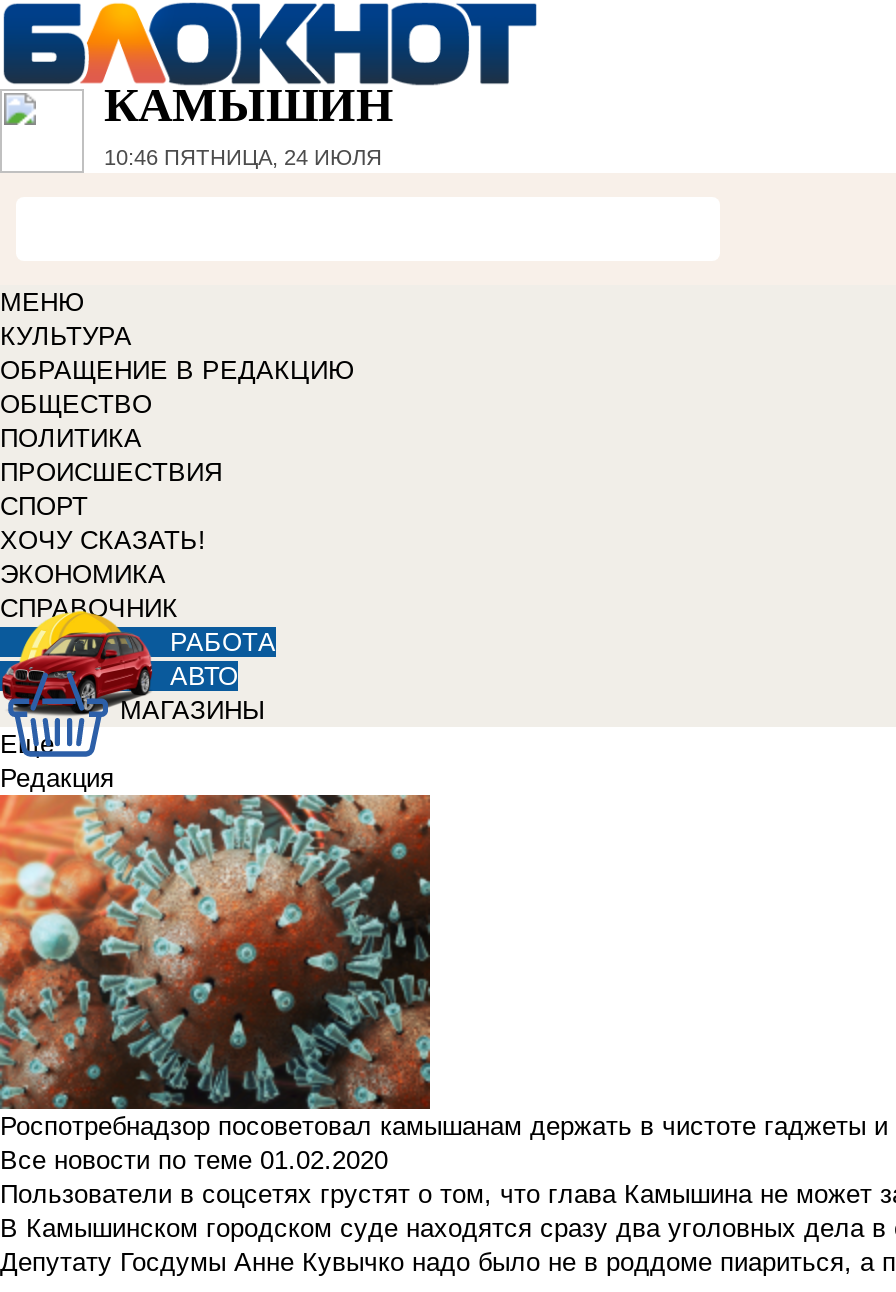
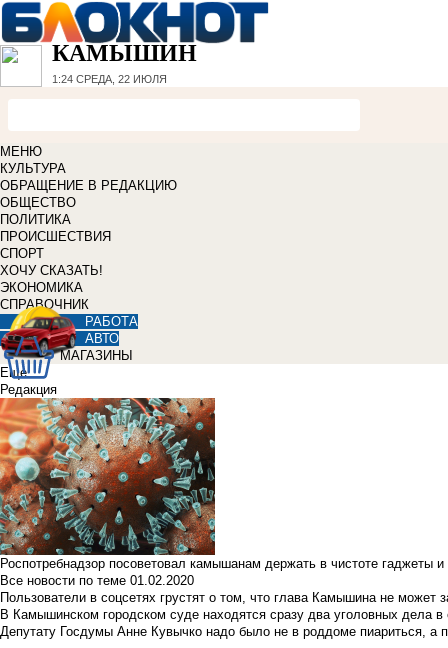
- 10:46 ПЯТНИЦА, 24 ИЮЛЯ
+ 1:24 СРЕДА, 22 ИЮЛЯ
